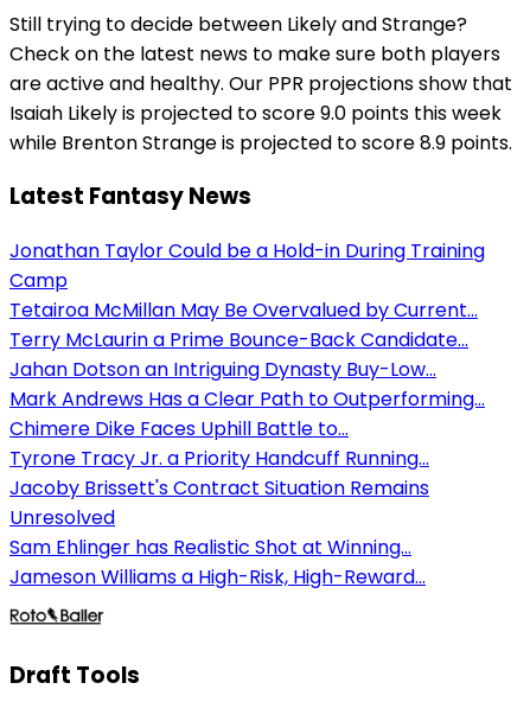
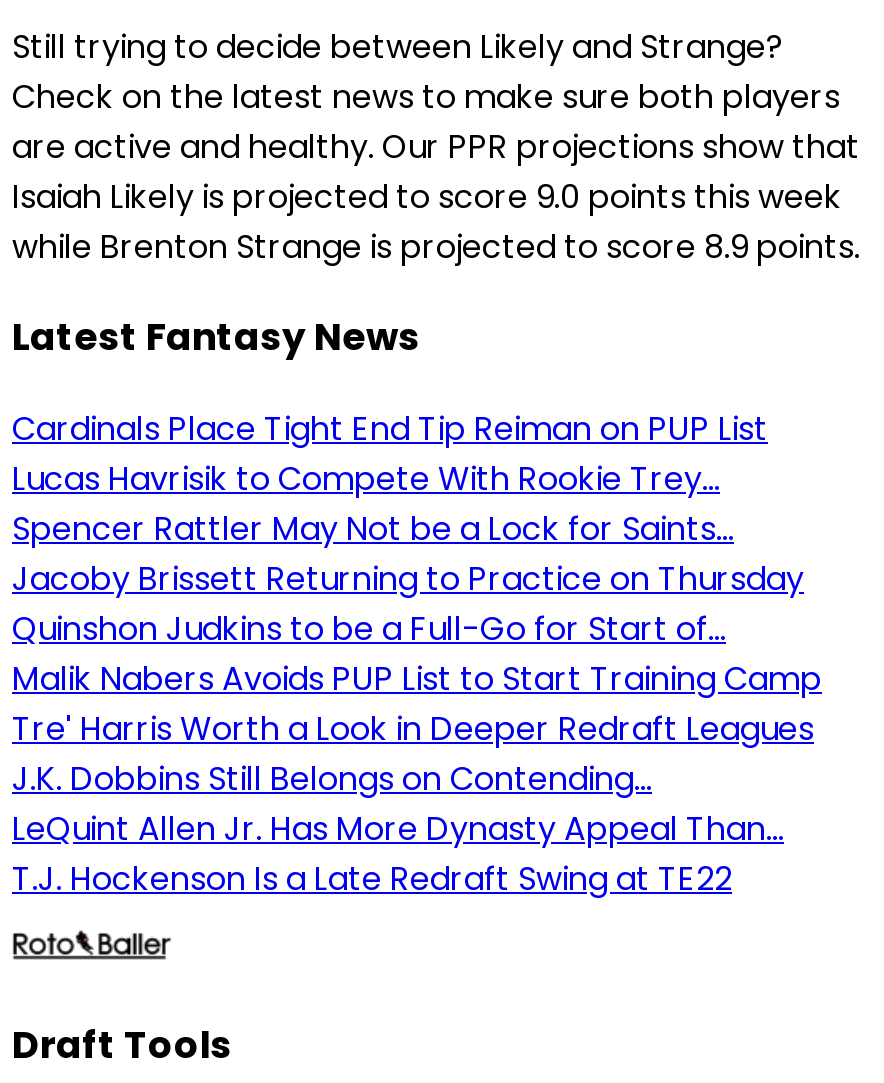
- Jonathan Taylor Could be a Hold-in During Training
- Camp
- Tetairoa McMillan May Be Overvalued by Current...
- Terry McLaurin a Prime Bounce-Back Candidate...
- Jahan Dotson an Intriguing Dynasty Buy-Low...
- Mark Andrews Has a Clear Path to Outperforming...
- Chimere Dike Faces Uphill Battle to...
- Tyrone Tracy Jr. a Priority Handcuff Running...
- Jacoby Brissett's Contract Situation Remains
- Unresolved
- Sam Ehlinger has Realistic Shot at Winning...
- Jameson Williams a High-Risk, High-Reward...
+ Cardinals Place Tight End Tip Reiman on PUP List
+ Lucas Havrisik to Compete With Rookie Trey...
+ Spencer Rattler May Not be a Lock for Saints...
+ Jacoby Brissett Returning to Practice on Thursday
+ Quinshon Judkins to be a Full-Go for Start of...
+ Malik Nabers Avoids PUP List to Start Training Camp
+ Tre' Harris Worth a Look in Deeper Redraft Leagues
+ J.K. Dobbins Still Belongs on Contending...
+ LeQuint Allen Jr. Has More Dynasty Appeal Than...
+ T.J. Hockenson Is a Late Redraft Swing at TE22
